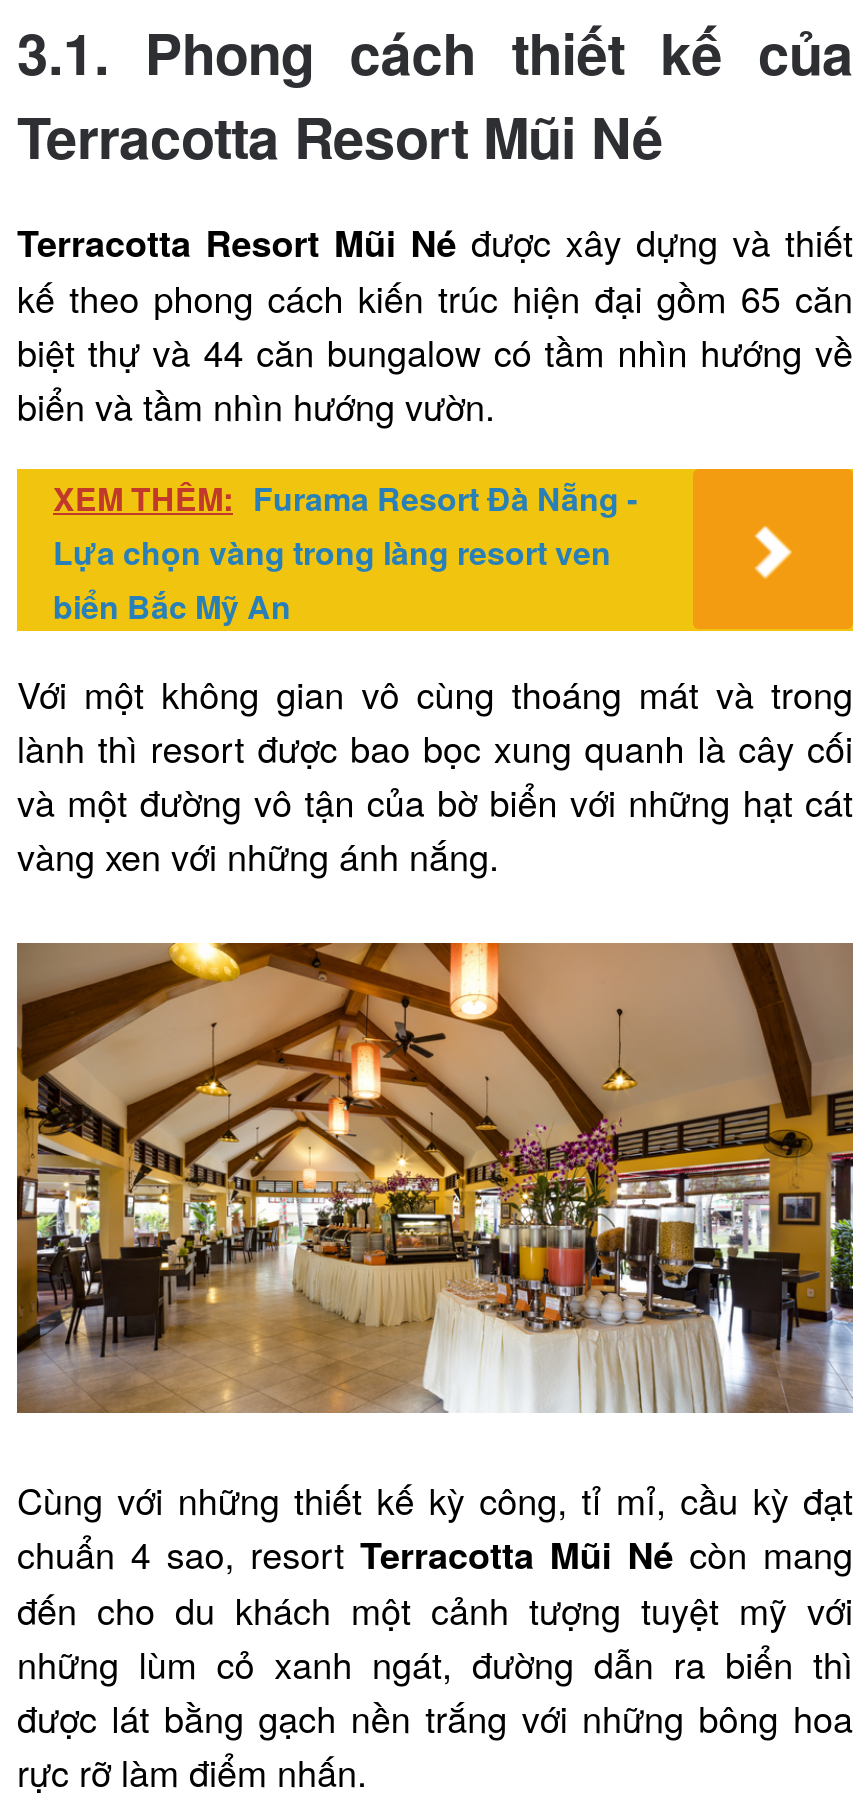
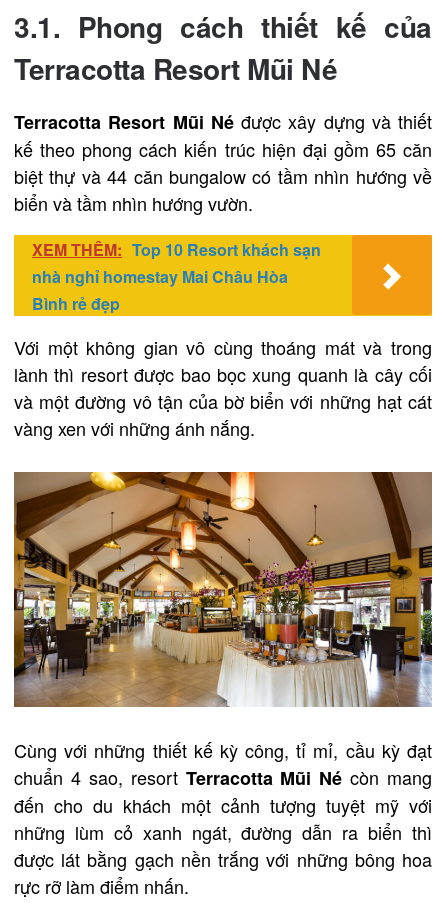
- XEM THÊM: Furama Resort Đà Nẵng -
- Lựa chọn vàng trong làng resort ven
- biển Bắc Mỹ An
+ XEM THÊM: Top 10 Resort khách sạn
+ nhà nghỉ homestay Mai Châu Hòa
+ Bình rẻ đẹp
